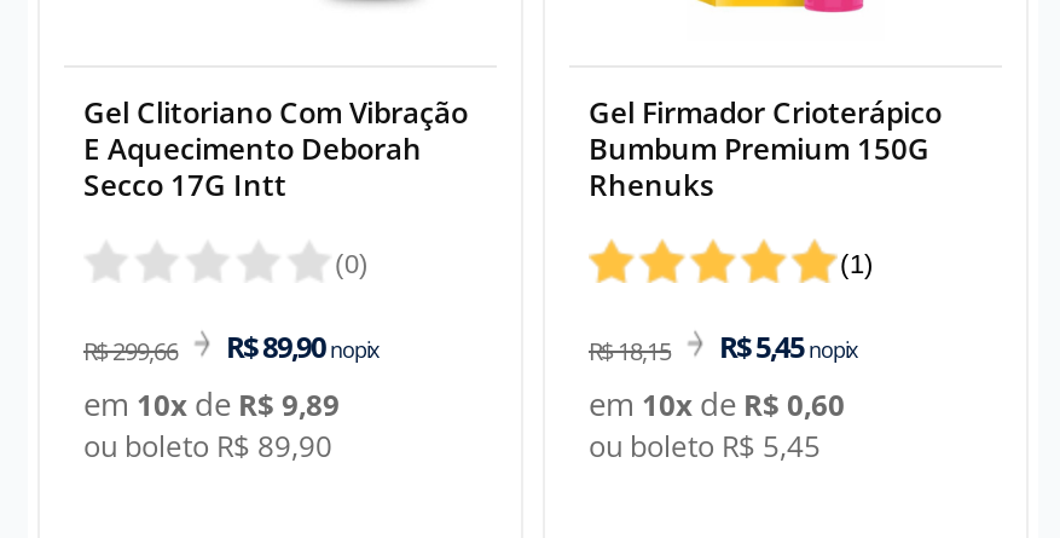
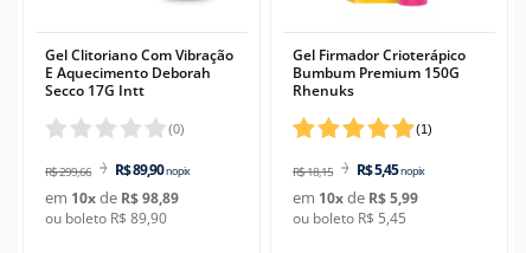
- em 10x de R$ 9,89
+ em 10x de R$ 98,89

- em 10x de R$ 0,60
+ em 10x de R$ 5,99
